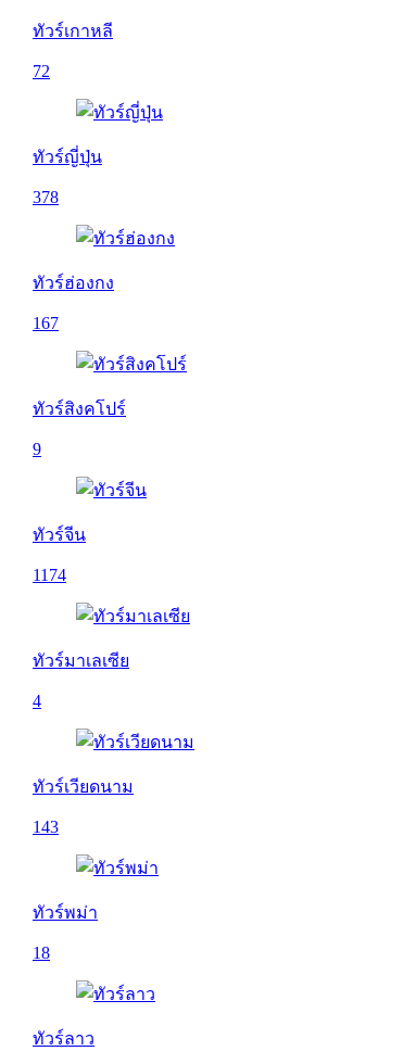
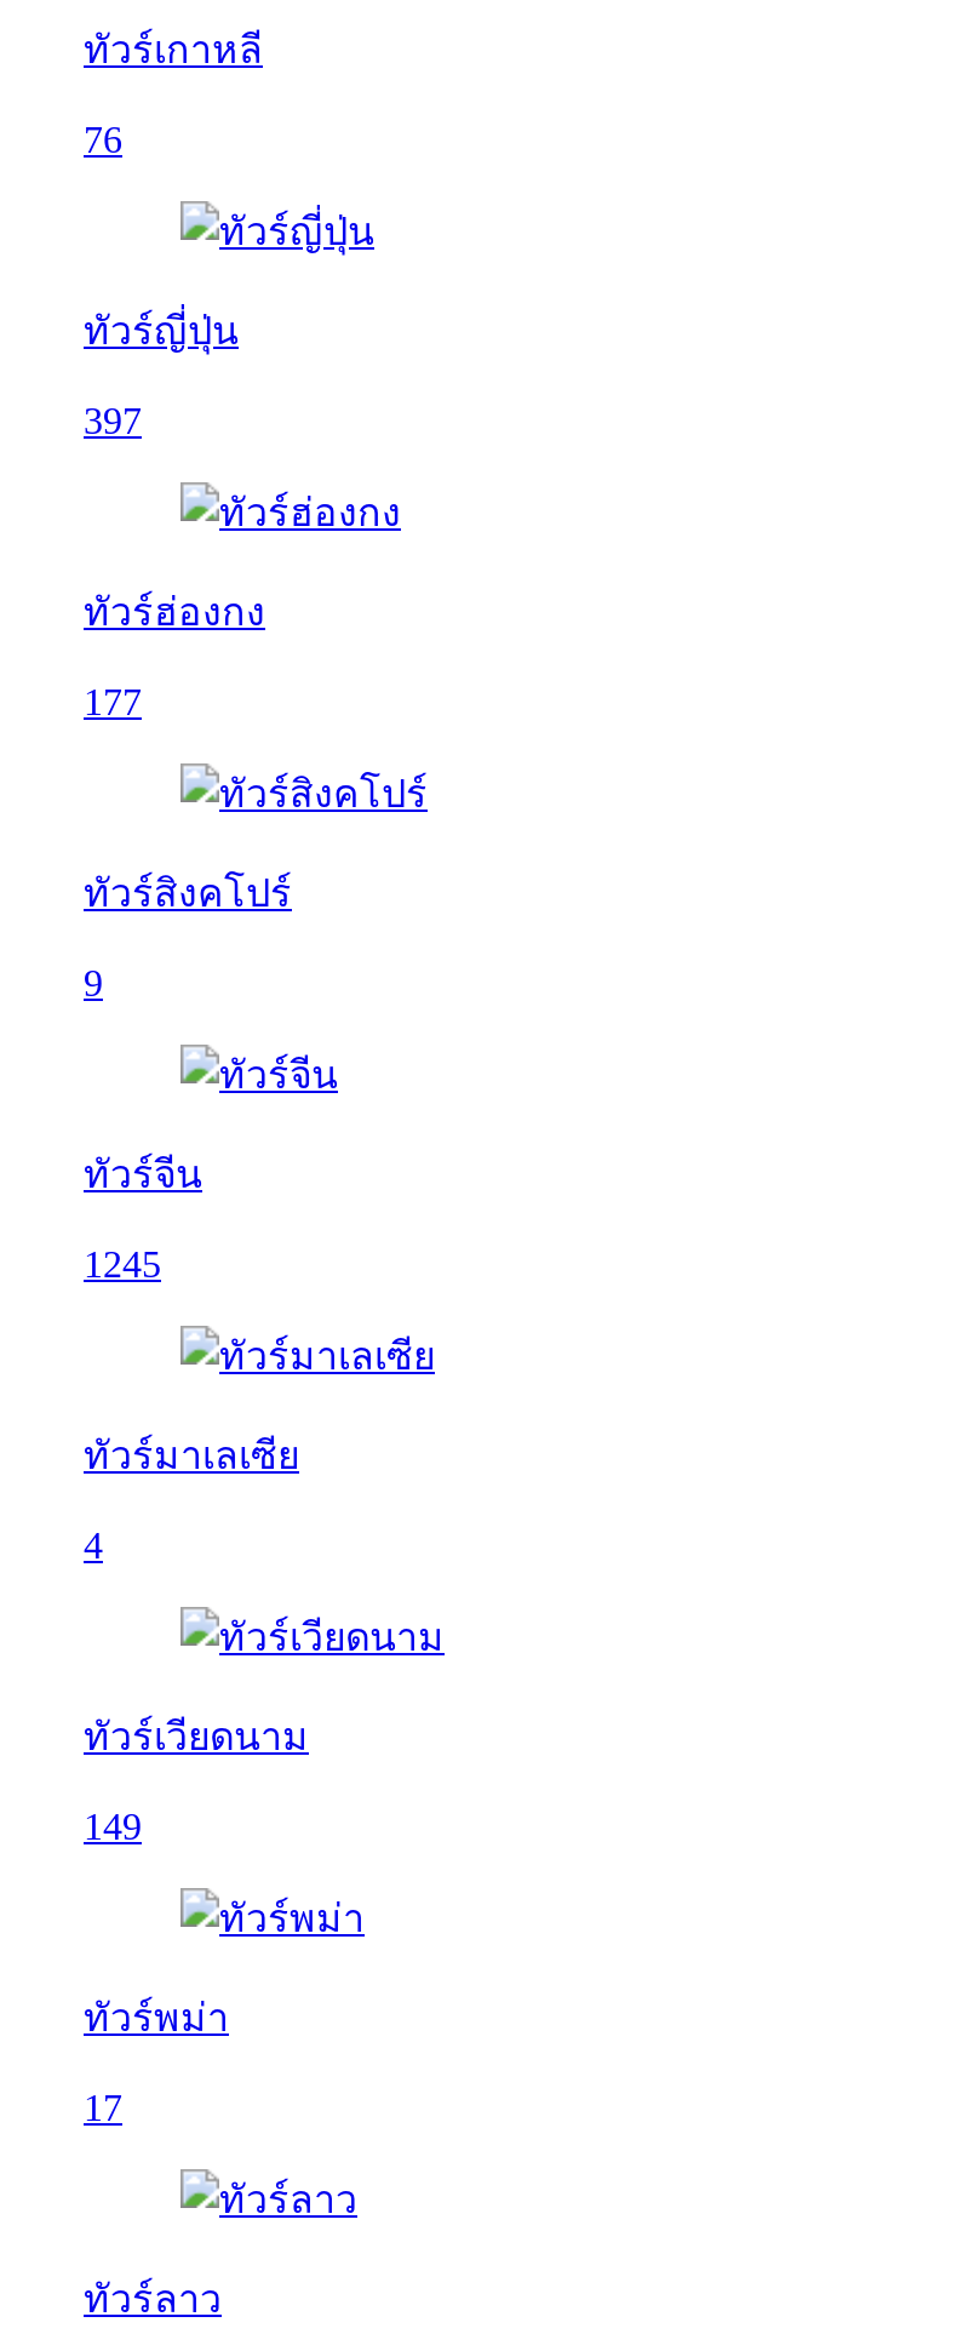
- 72
+ 76

- 378
+ 397

- 167
+ 177

- 1174
+ 1245

- 143
+ 149

- 18
+ 17
